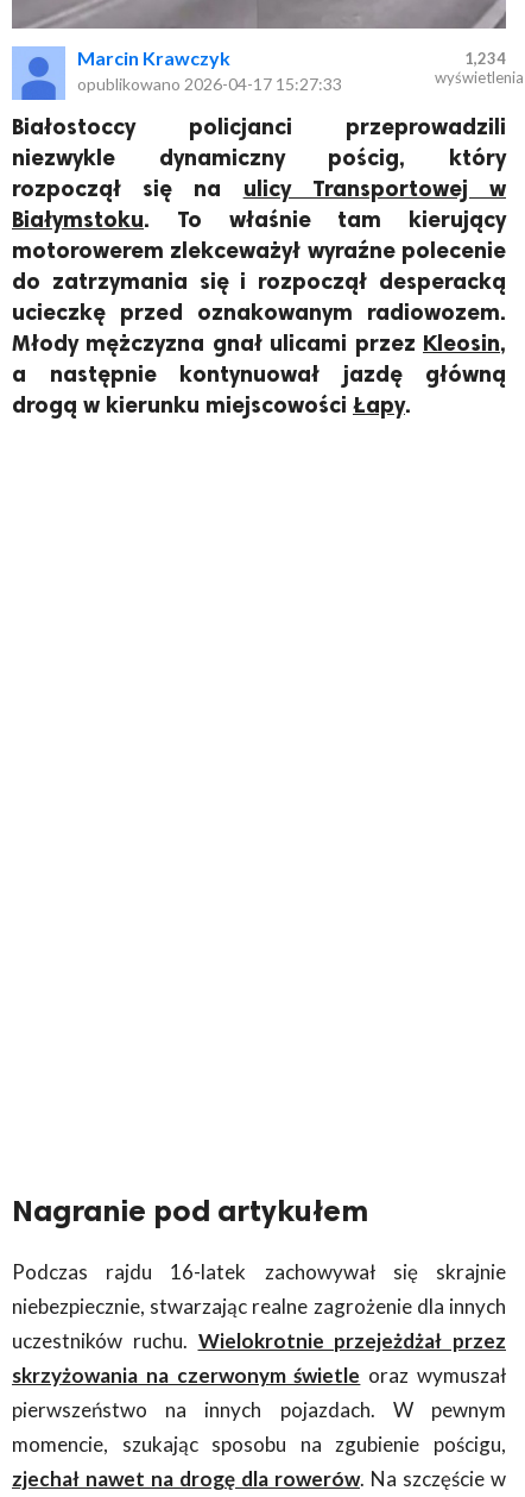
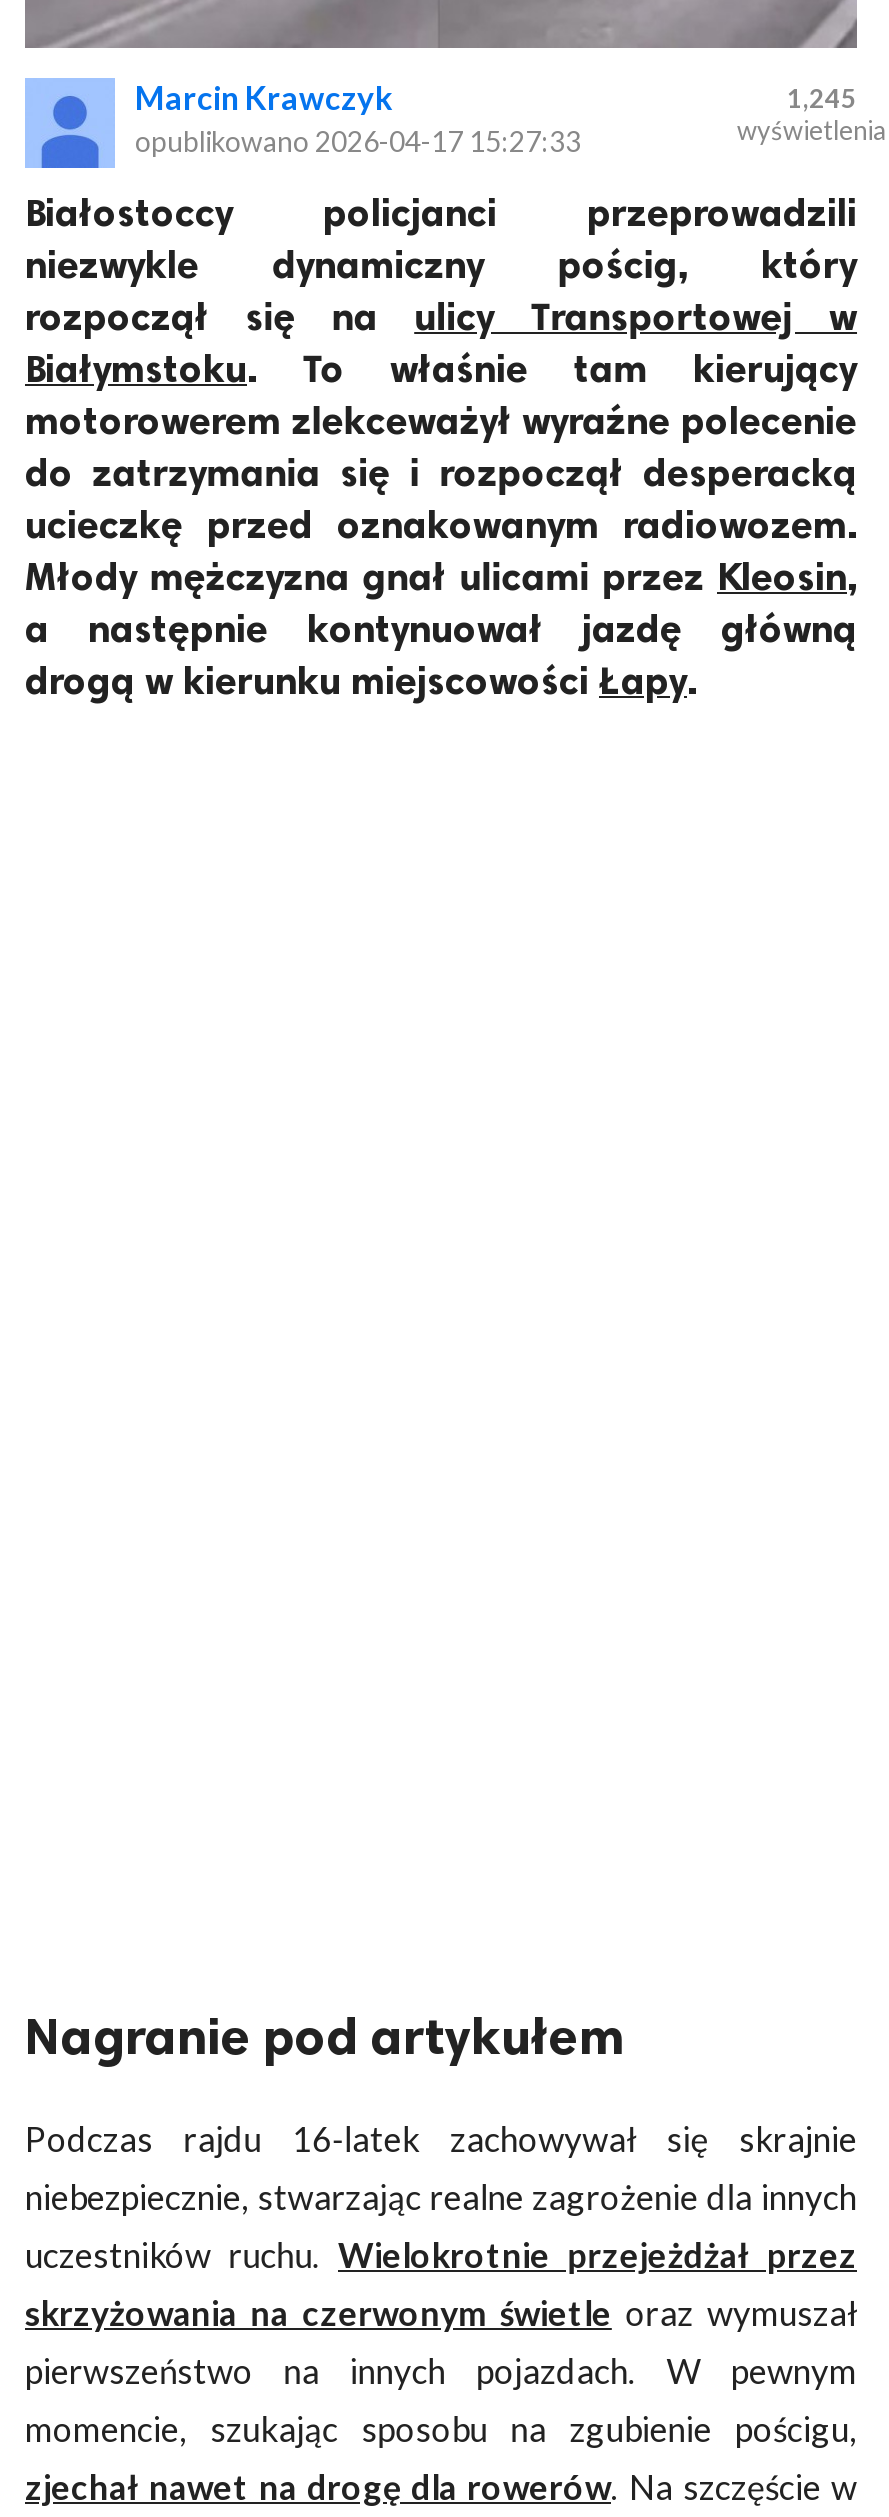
- 1,234
+ 1,245
